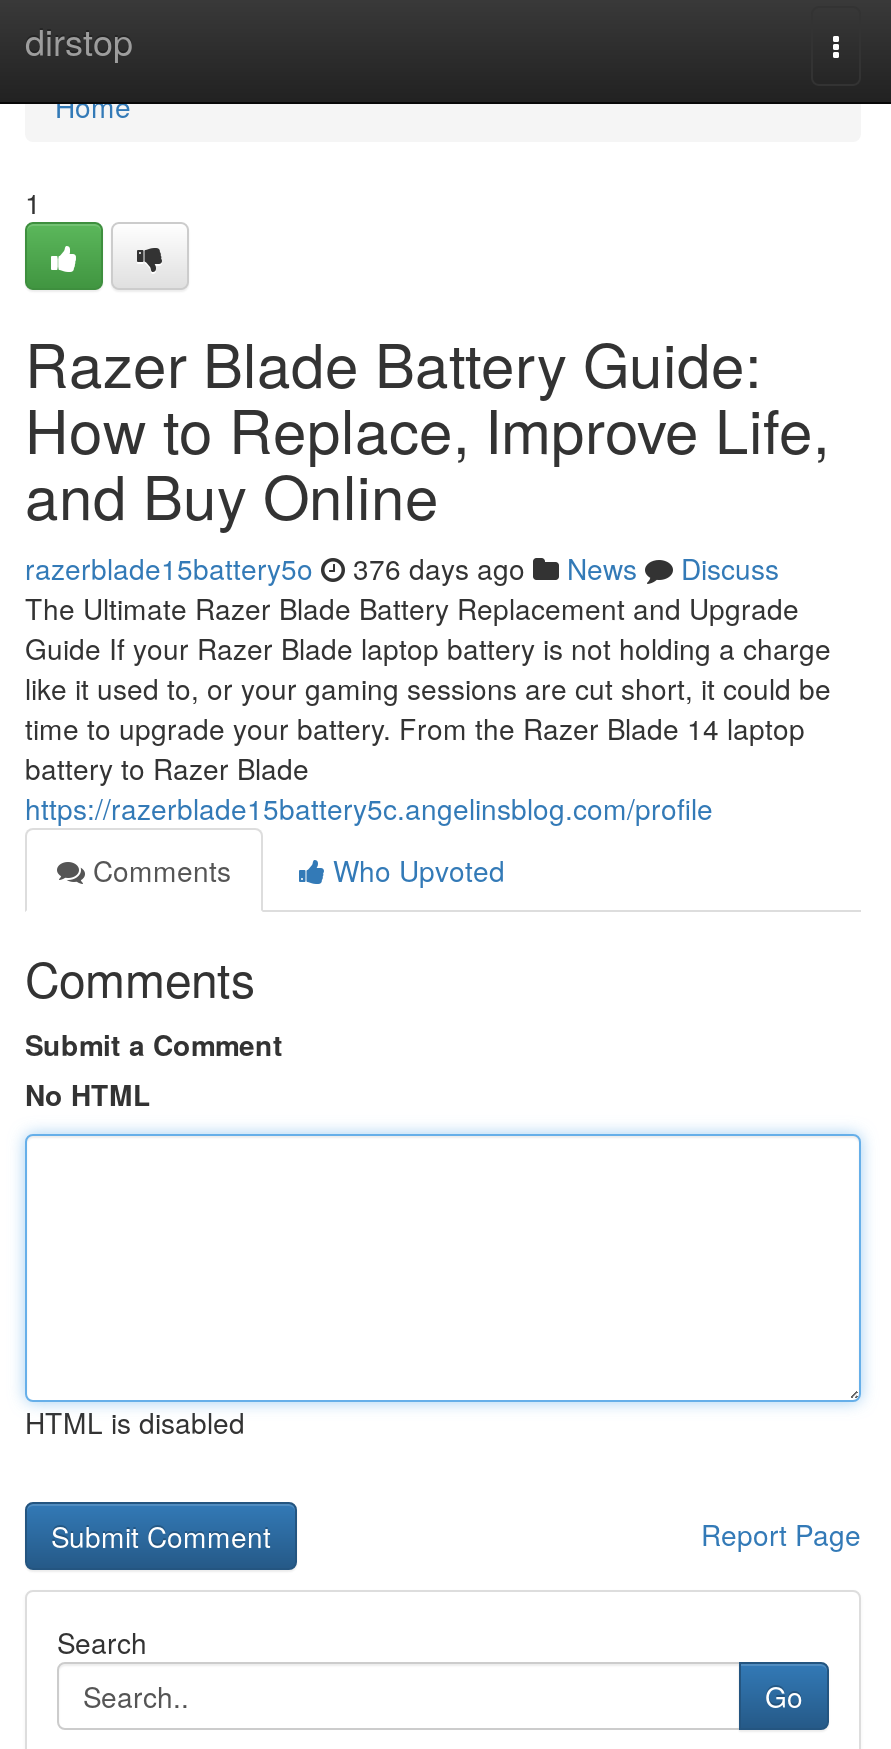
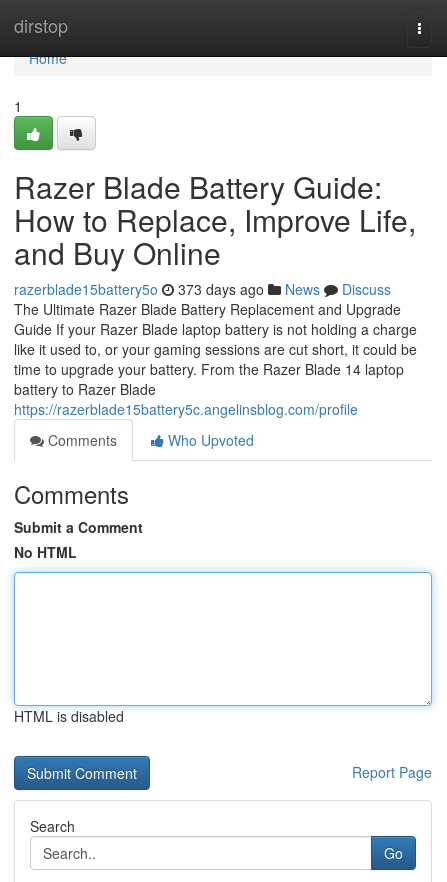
- razerblade15battery5o 376 days ago News Discuss
+ razerblade15battery5o 373 days ago News Discuss
